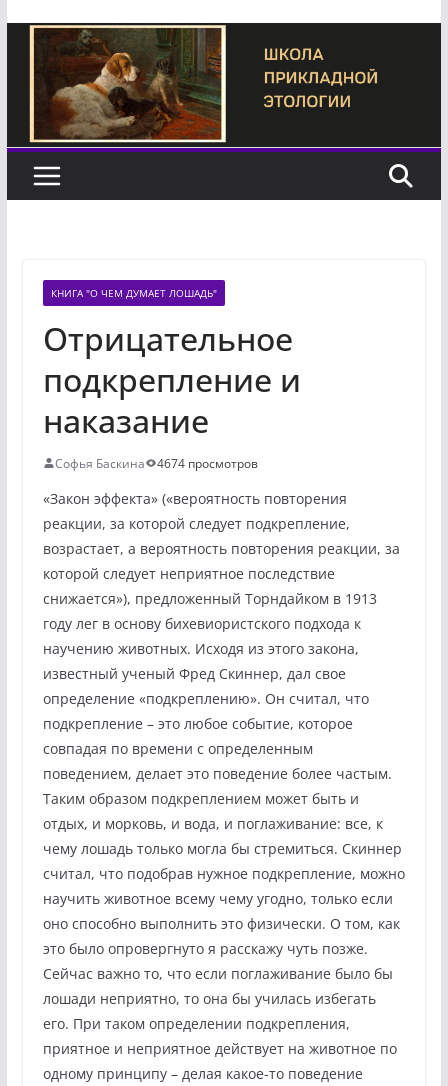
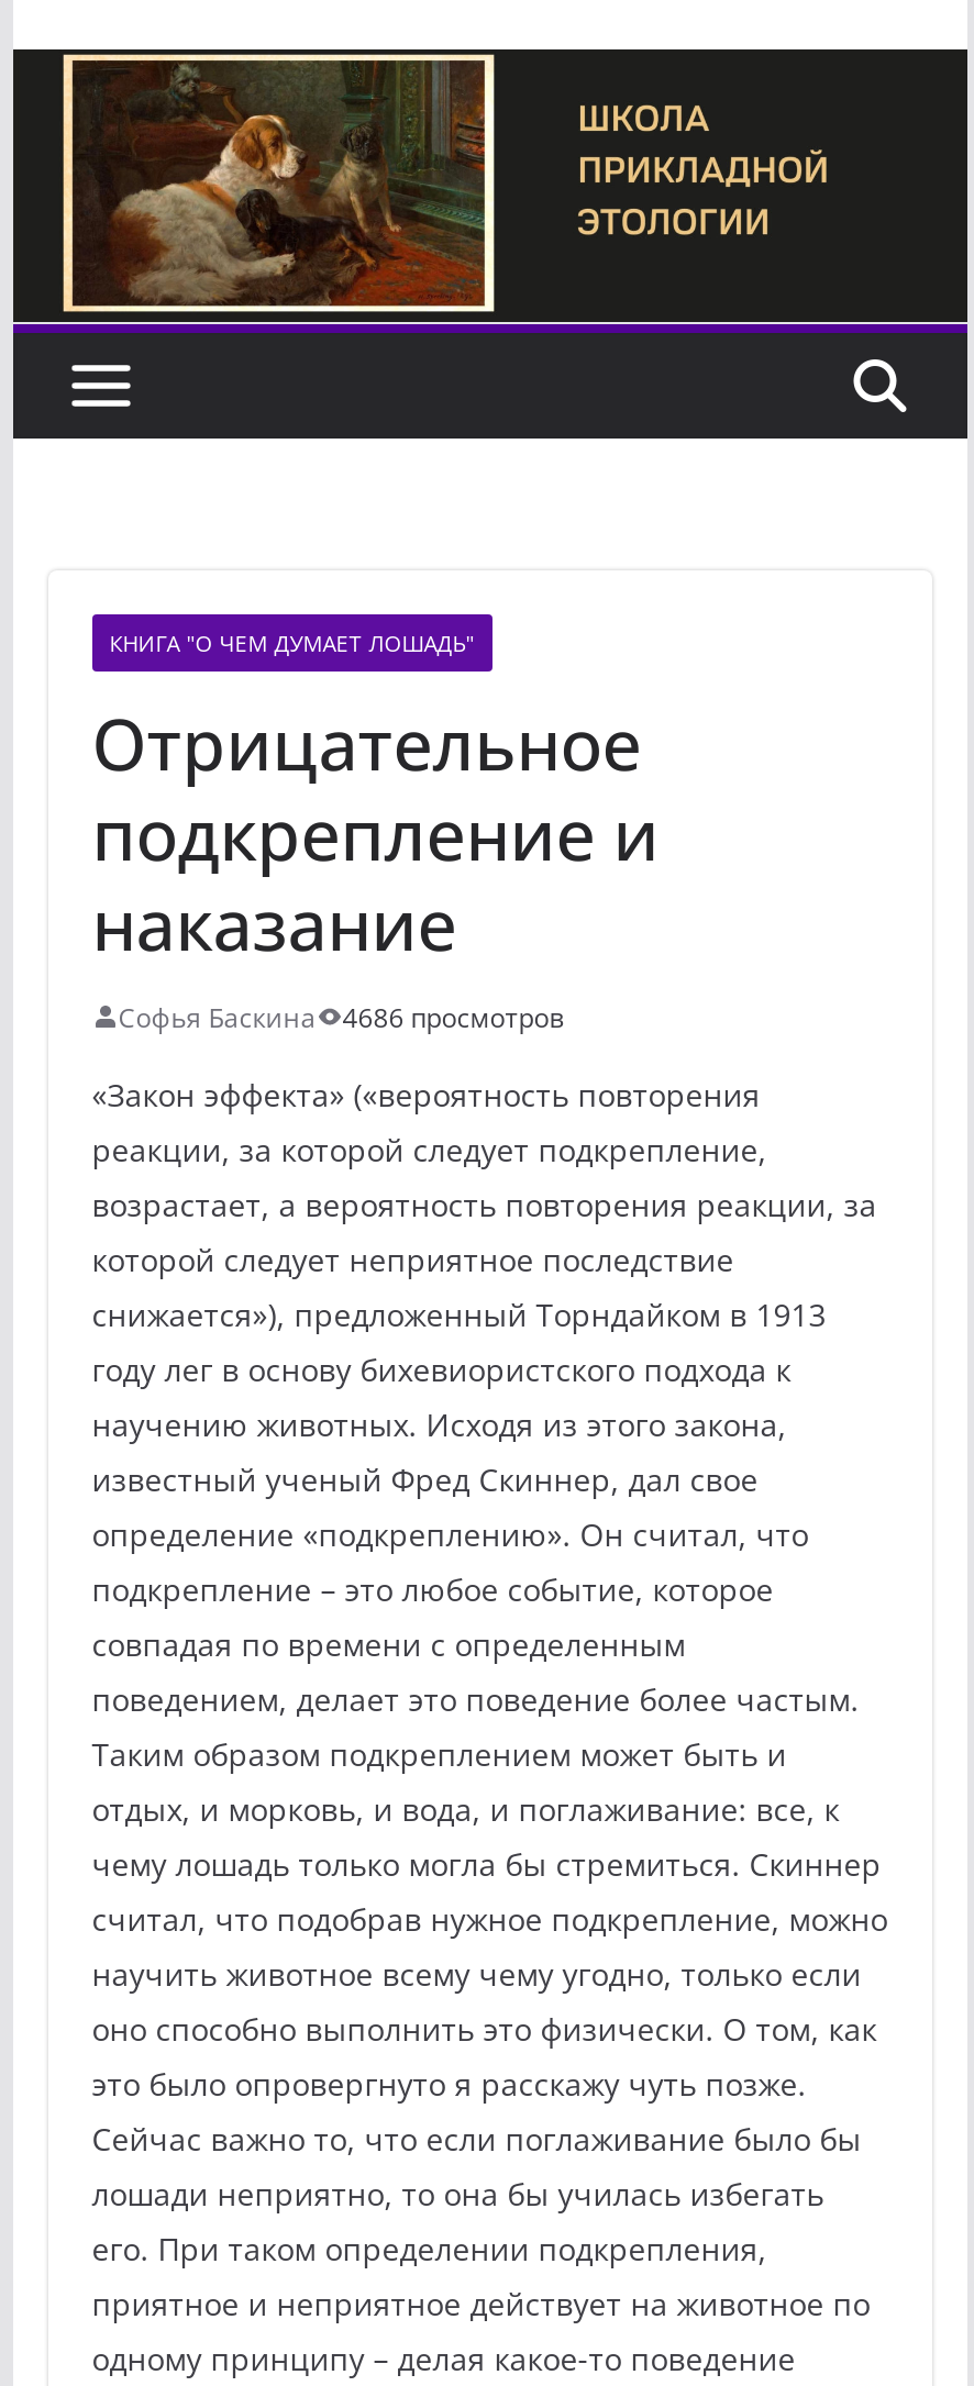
- Софья Баскина 4674 просмотров
+ Софья Баскина 4686 просмотров
